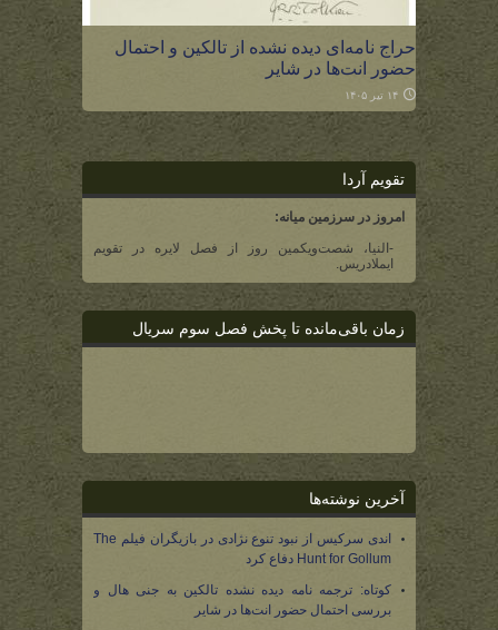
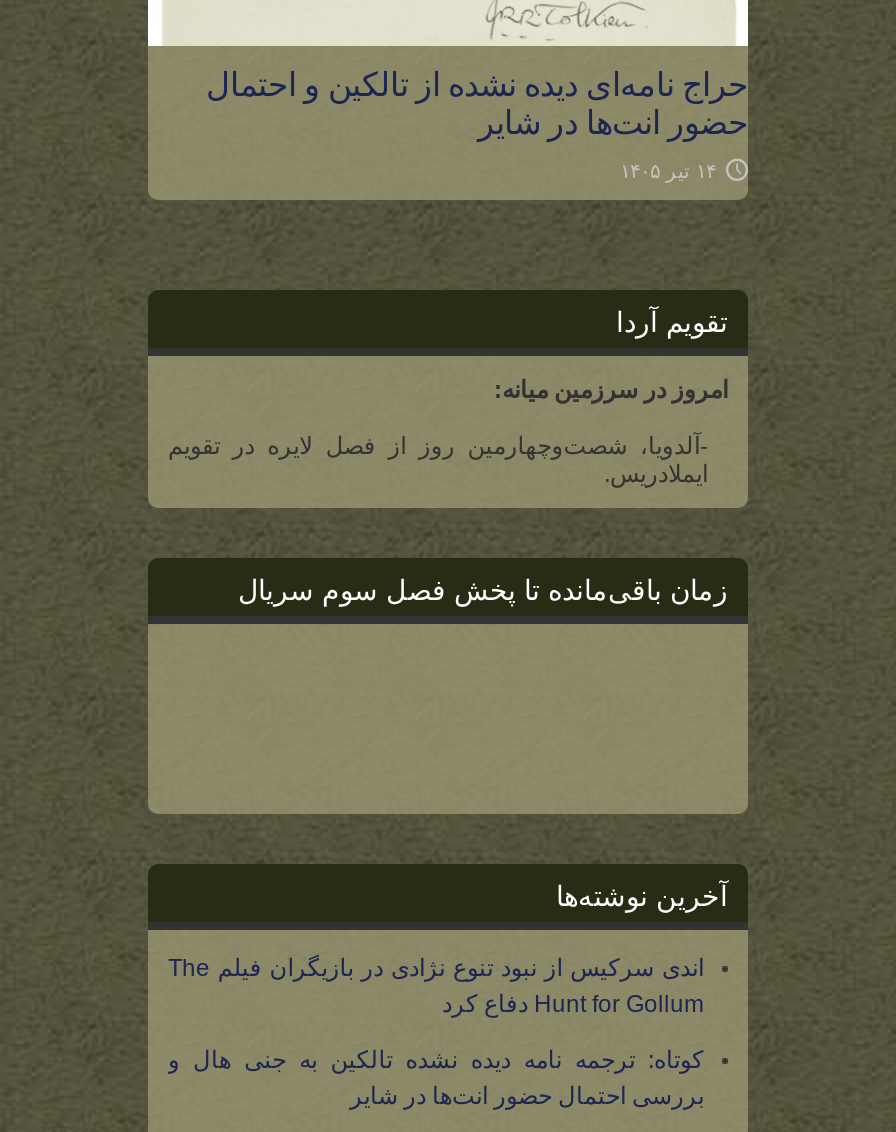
- -النیا، شصت‌و‌یکمین روز از فصل لایره در تقویم
+ -آلدویا، شصت‌و‌چهارمین روز از فصل لایره در تقویم
